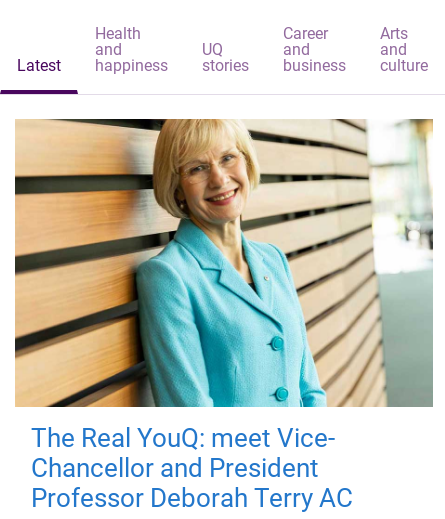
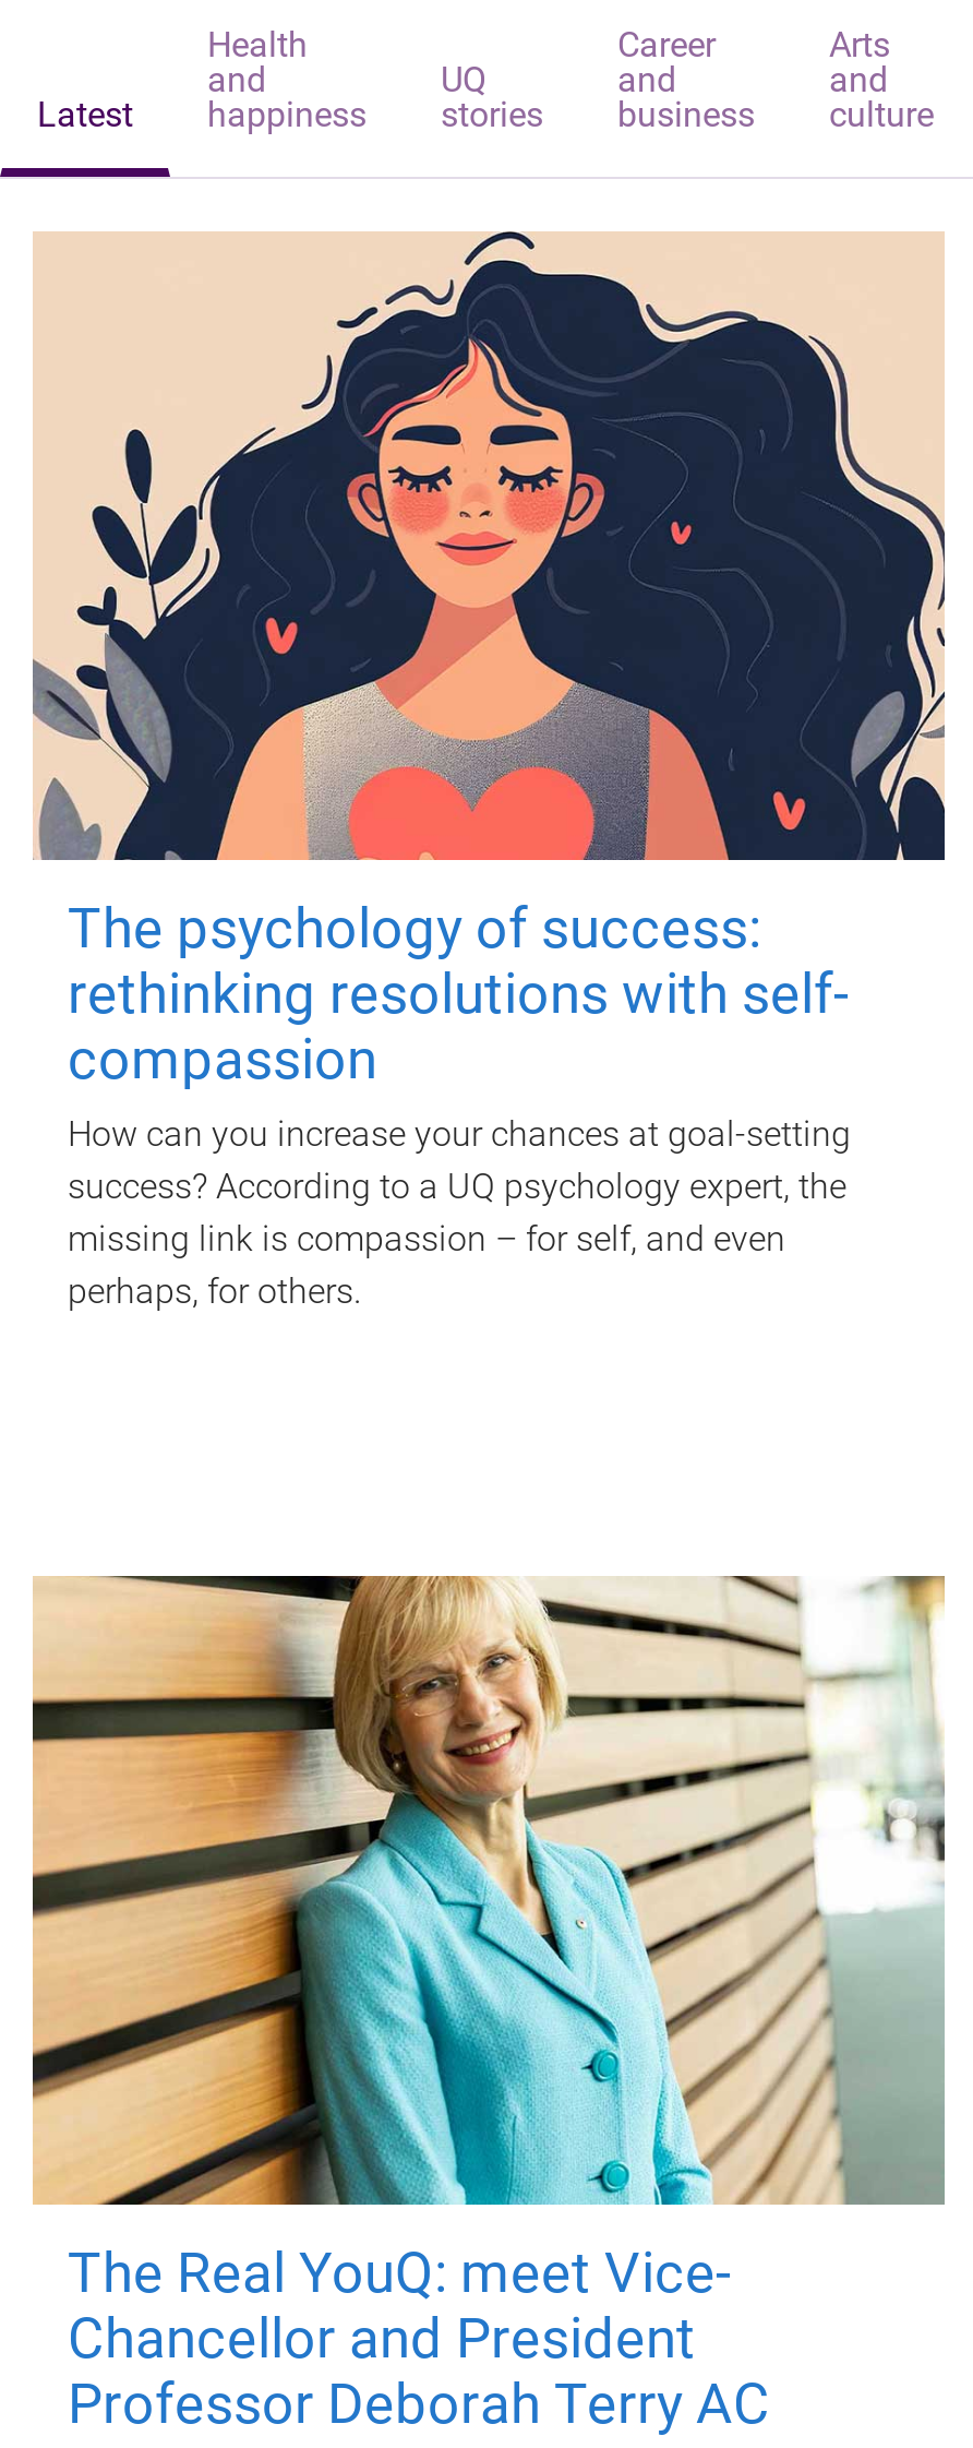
+ [image]
+ The psychology of success:
+ rethinking resolutions with self-
+ compassion
+ How can you increase your chances at goal-setting
+ success? According to a UQ psychology expert, the
+ missing link is compassion – for self, and even
+ perhaps, for others.
